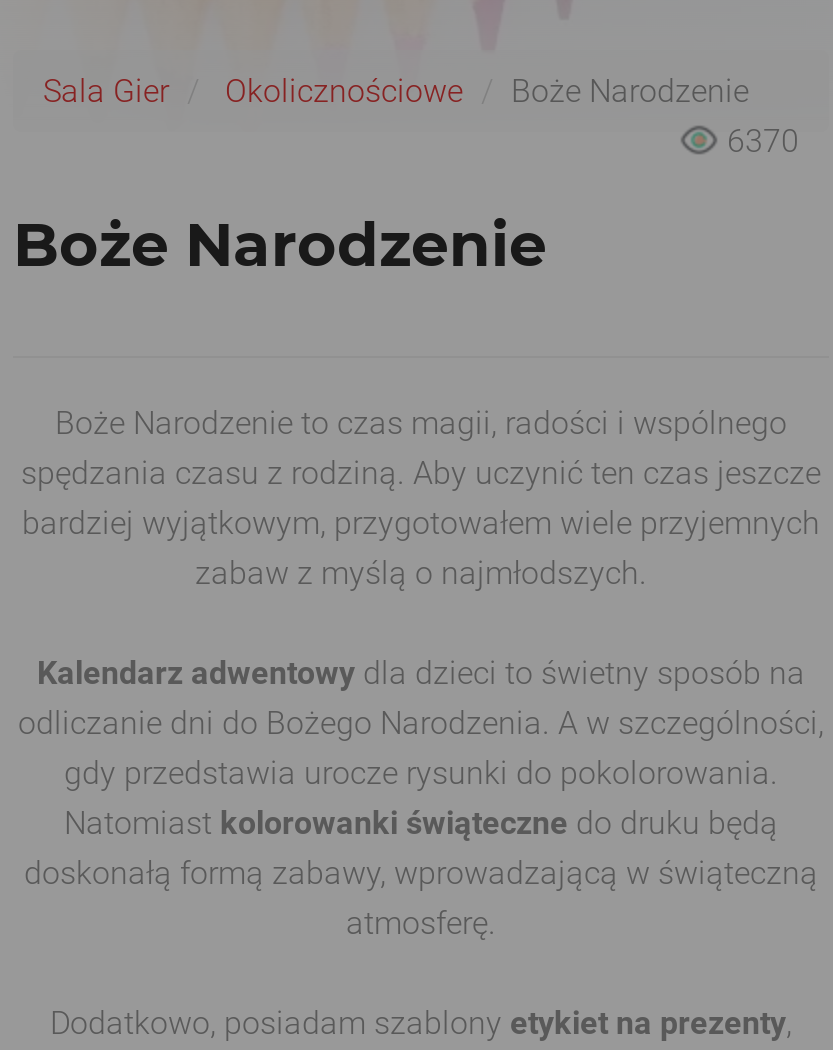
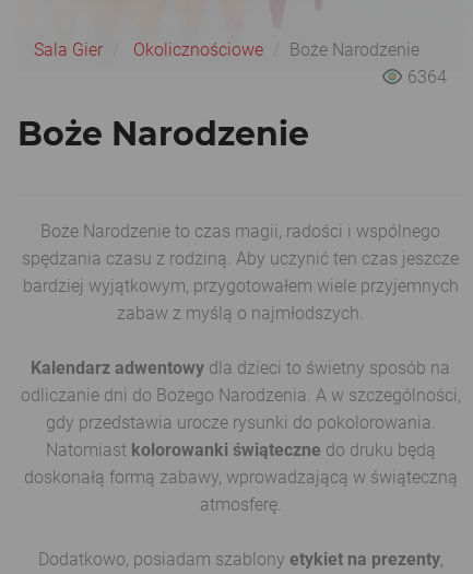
- 6370
+ 6364
